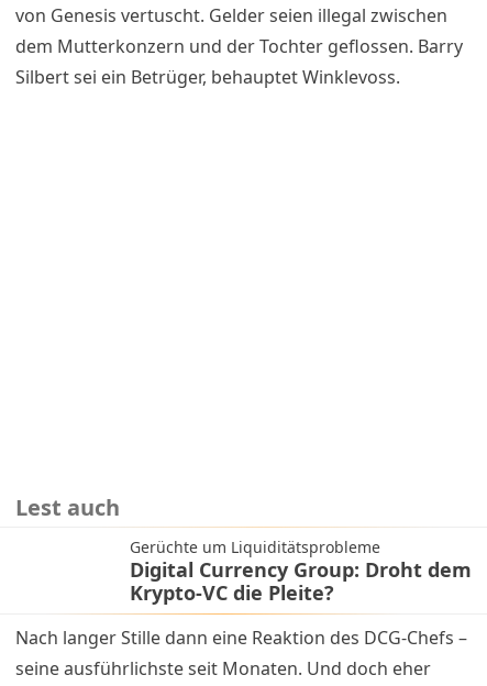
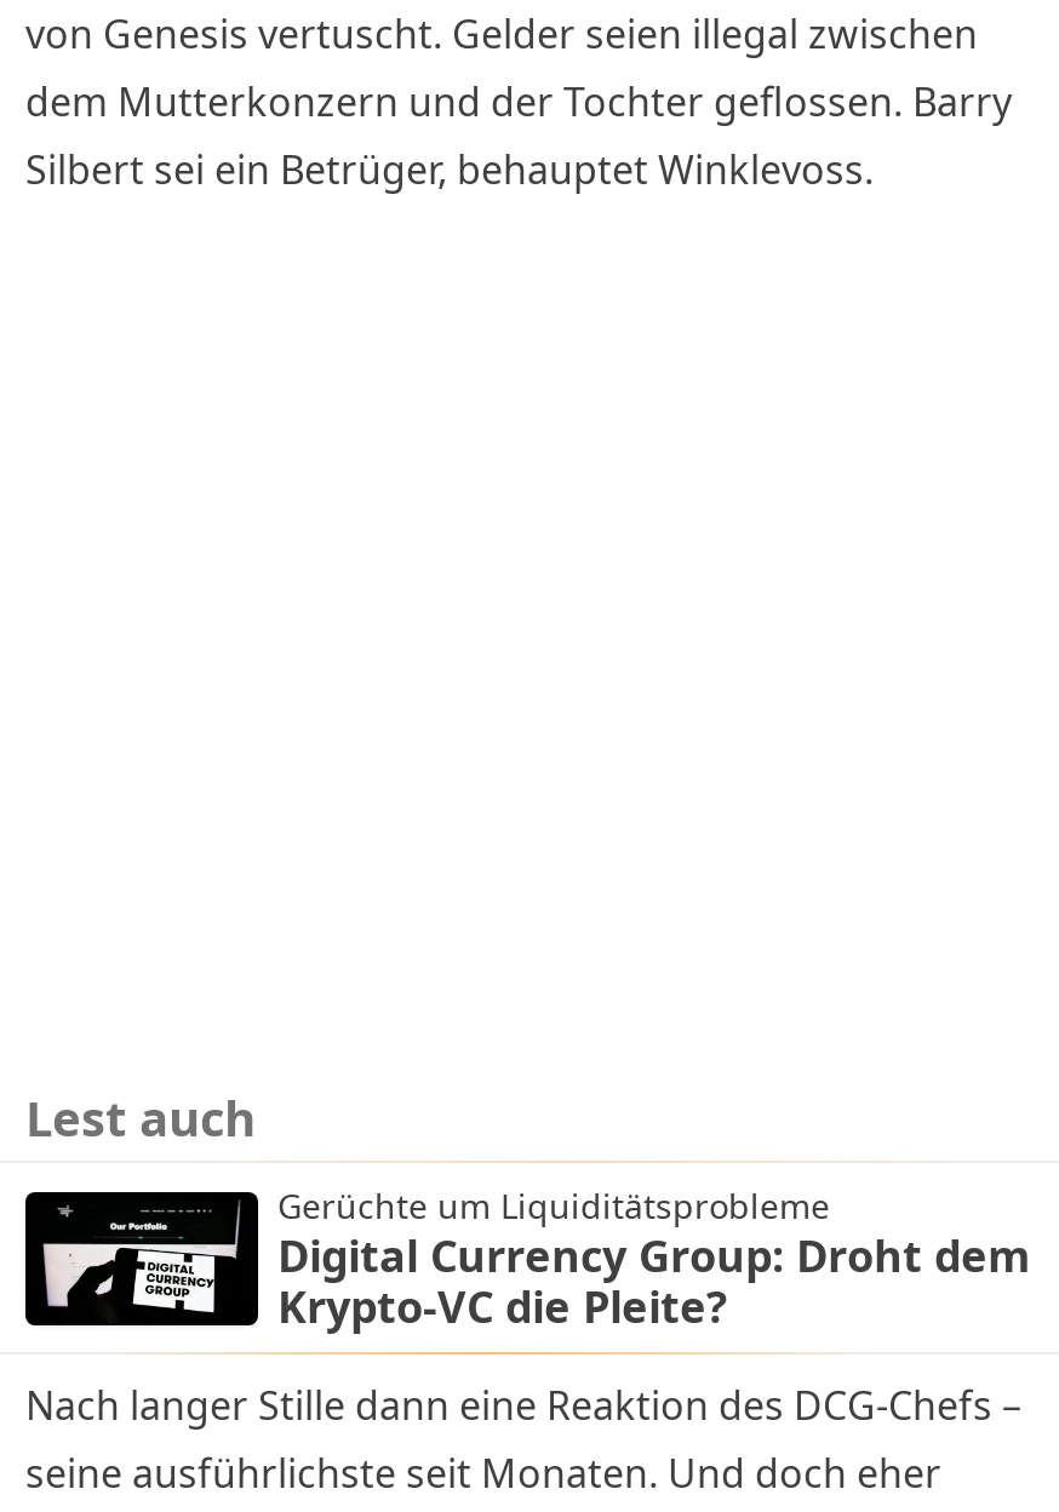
+ [image]
